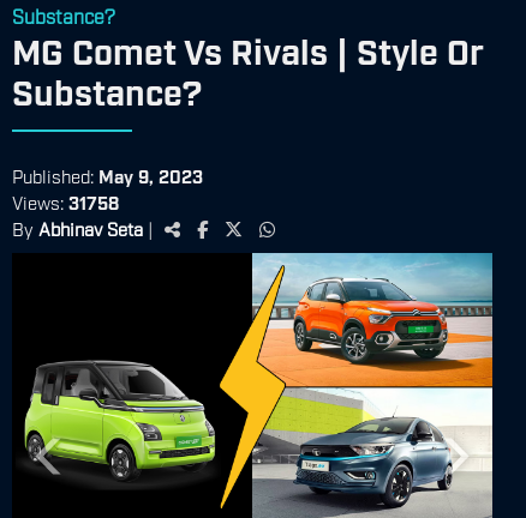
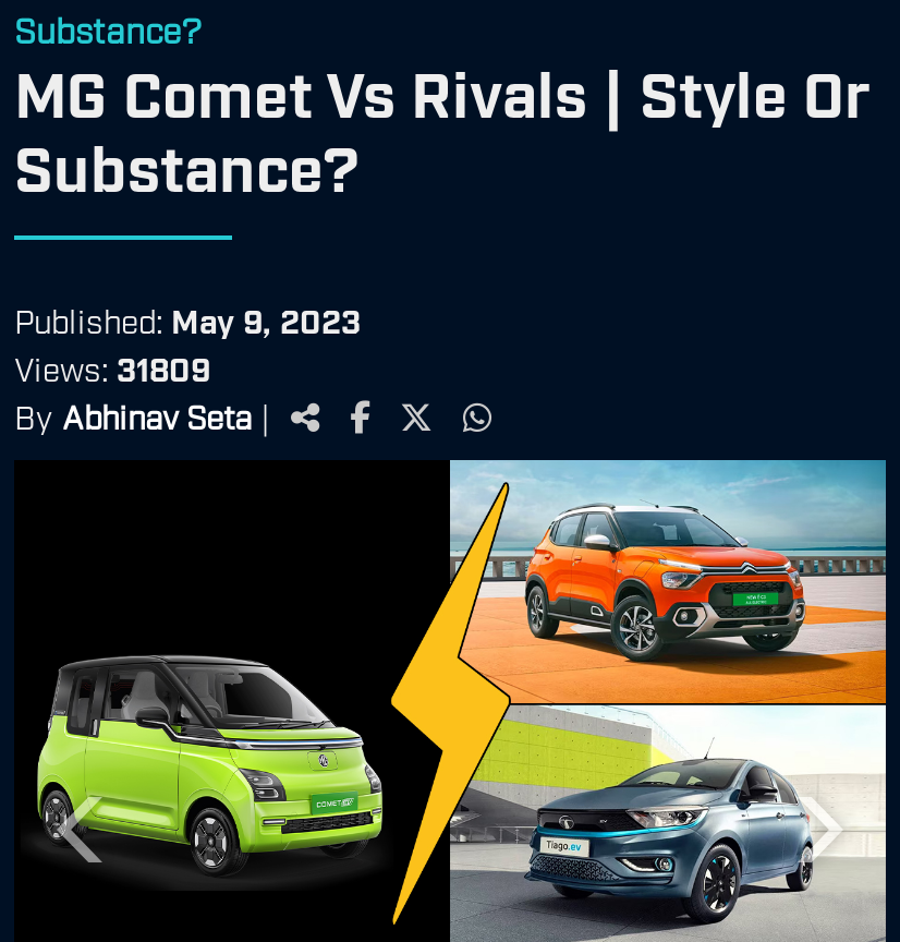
- Views: 31758
+ Views: 31809
